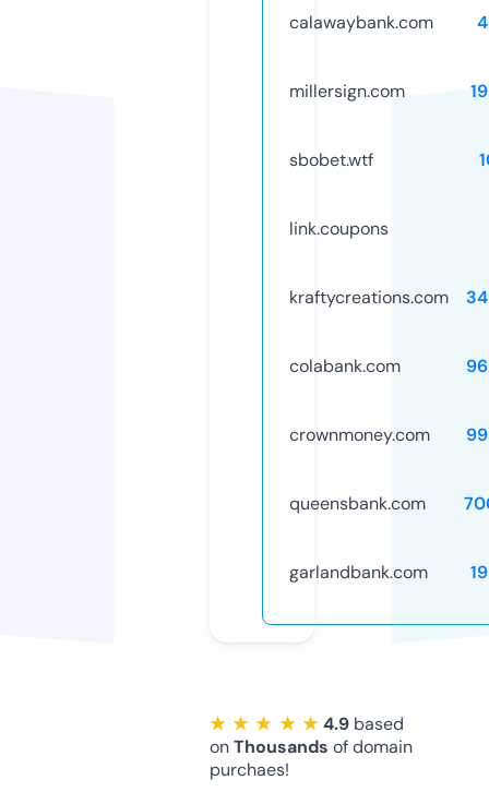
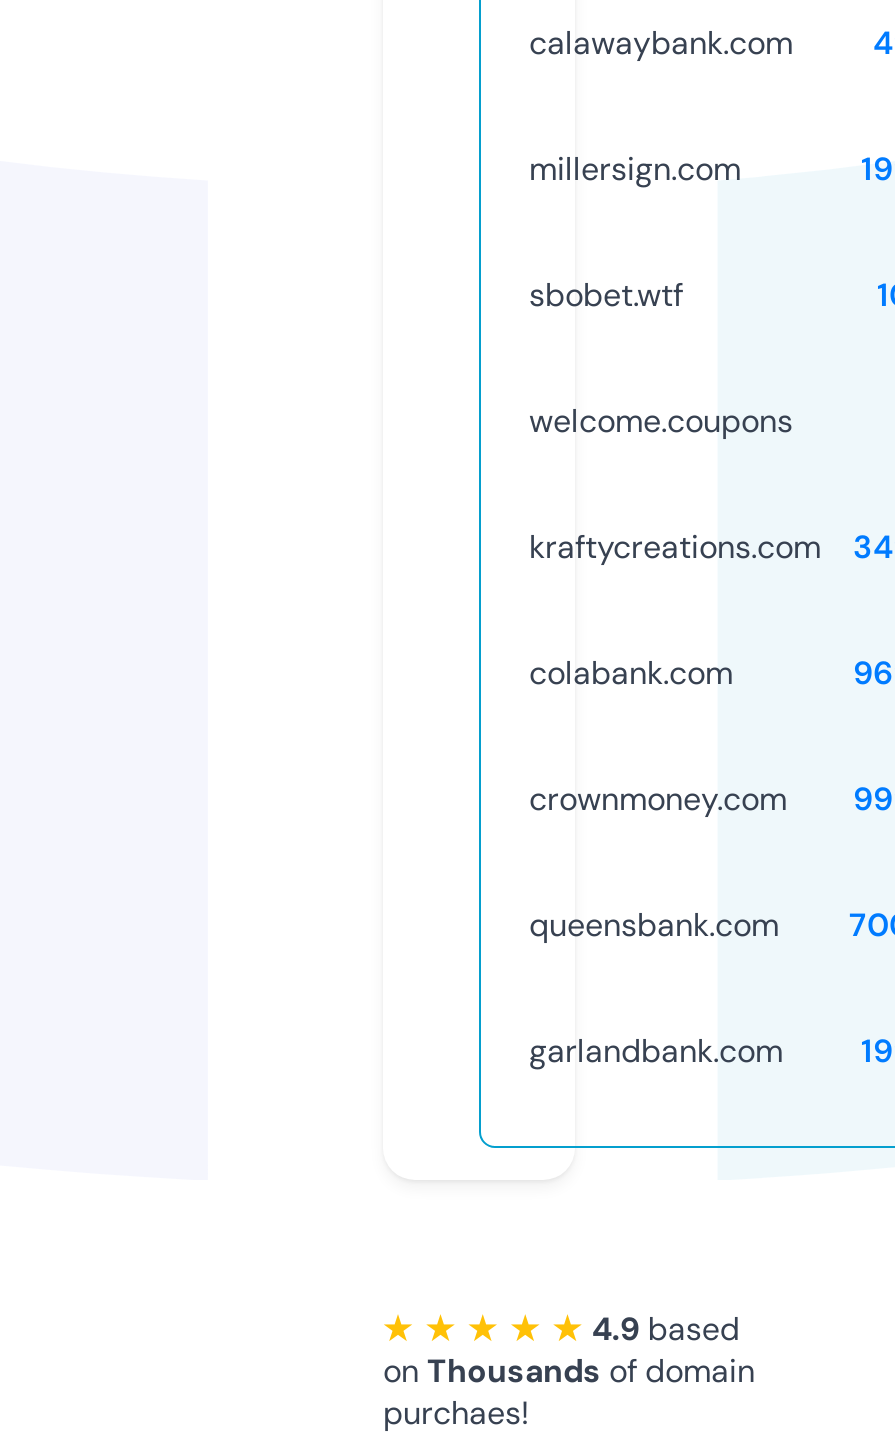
- link.coupons
+ welcome.coupons
